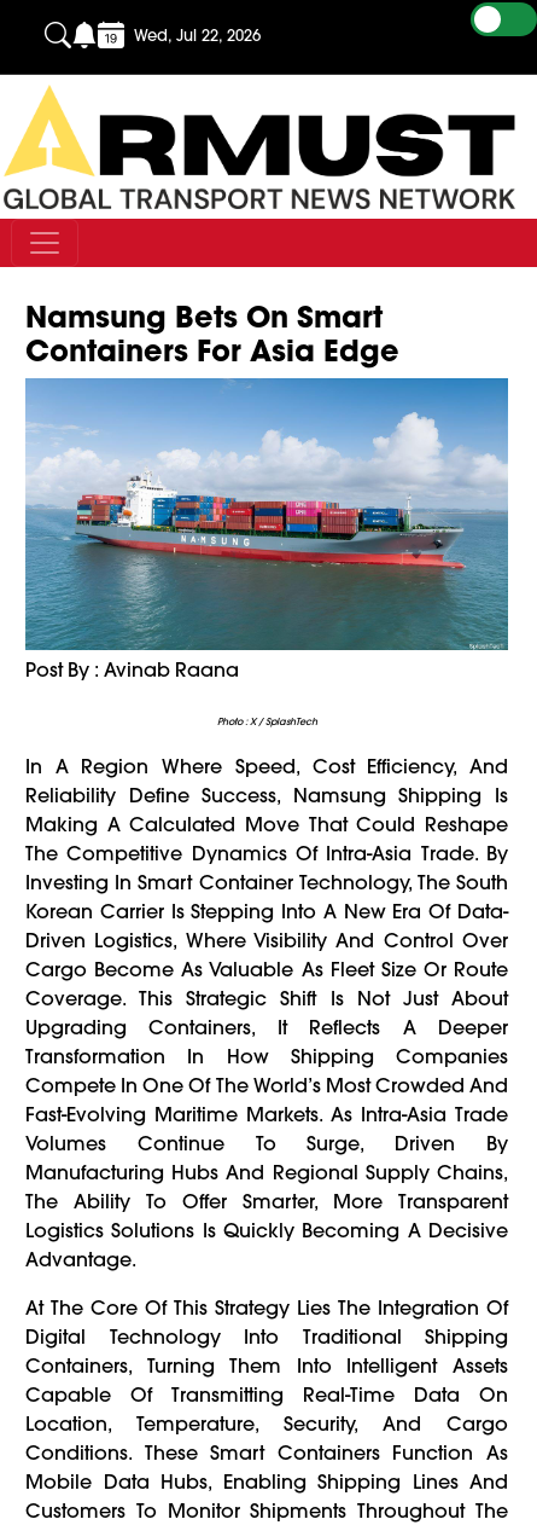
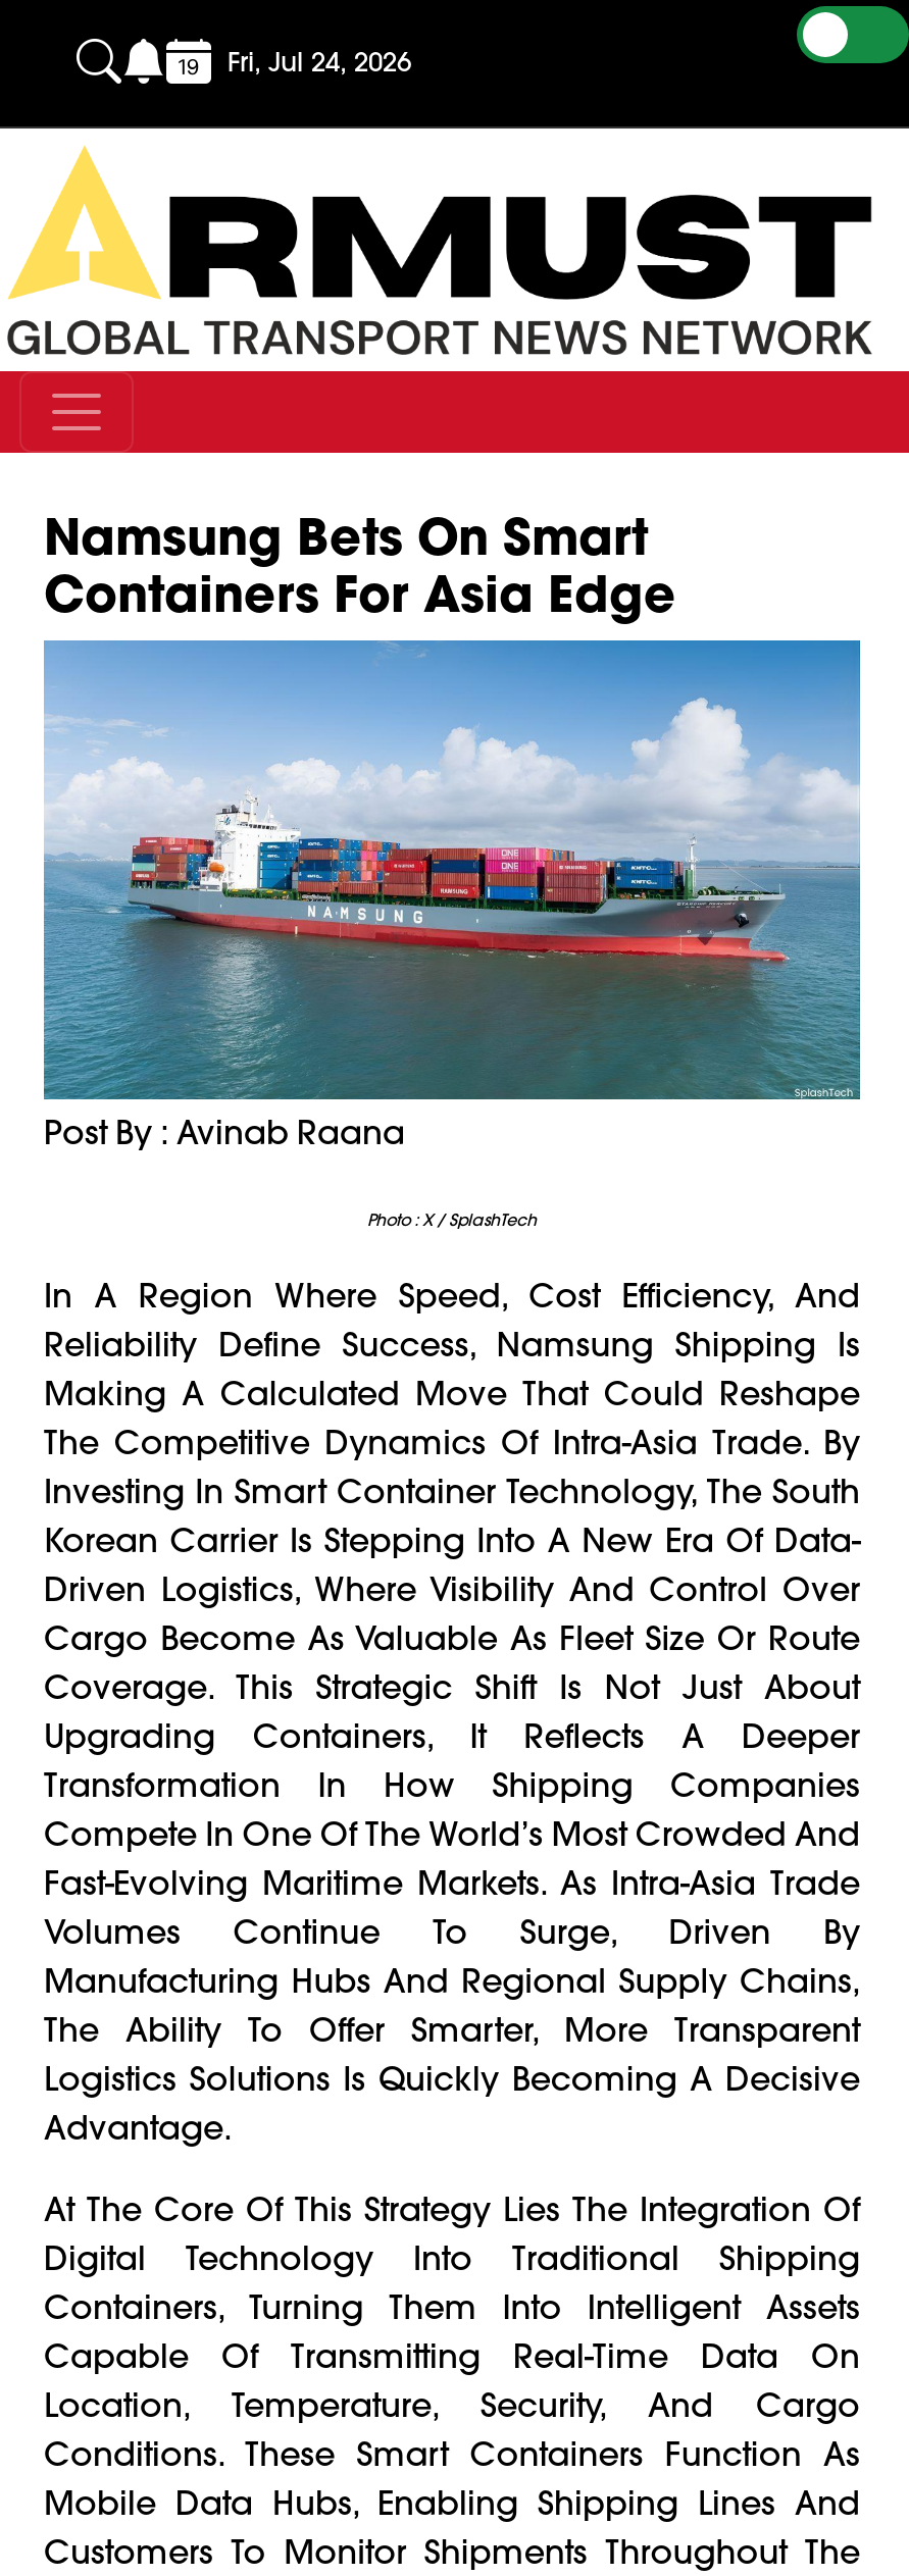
- Wed, Jul 22, 2026
+ Fri, Jul 24, 2026
